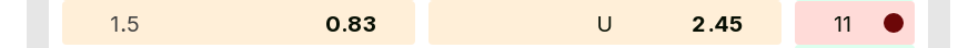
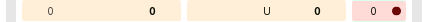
- 1.5
+ 0

- 0.83
+ 0

- 2.45
+ 0

- 11
+ 0
